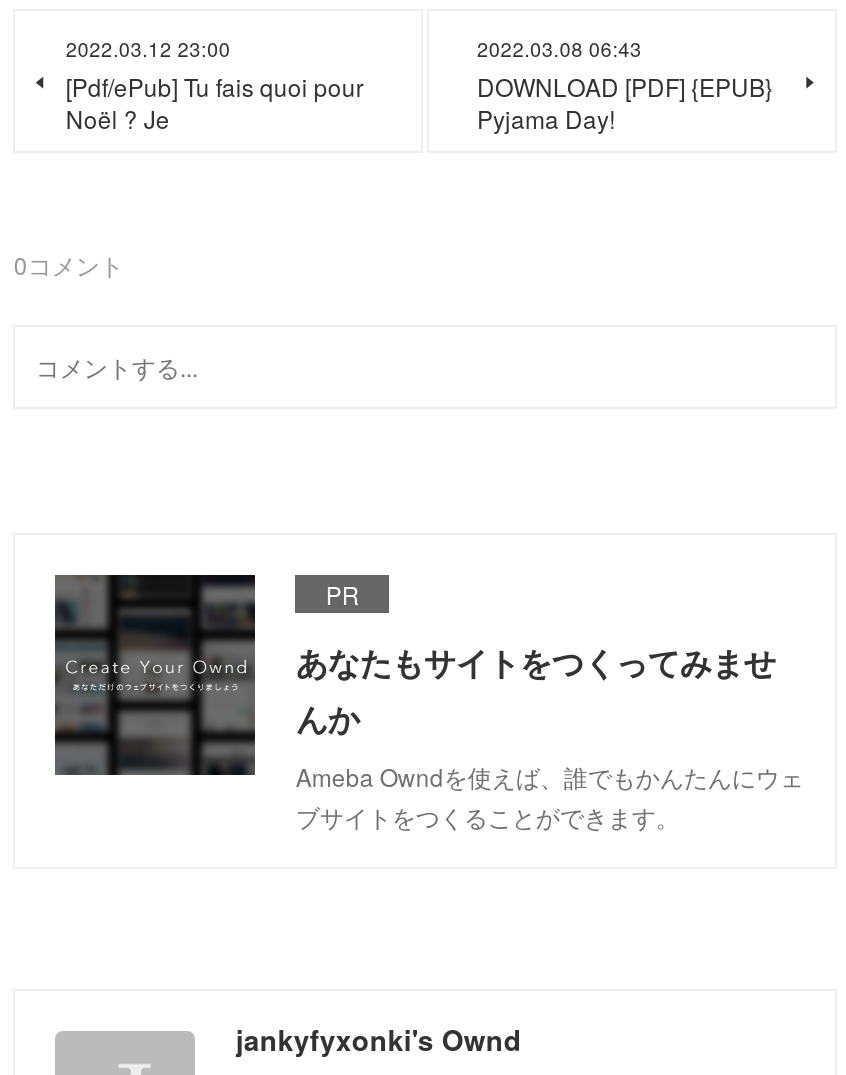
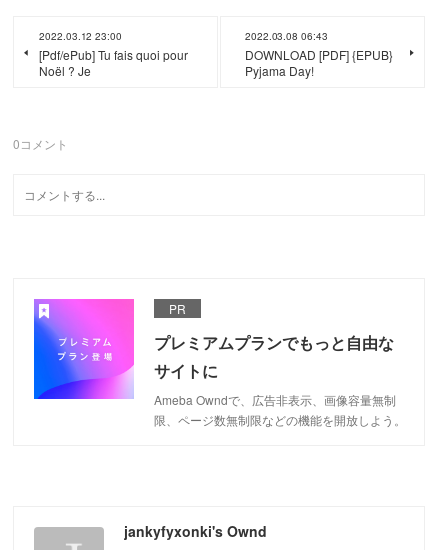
- [image]
- あなたもサイトをつくってみませ
- んか
- Ameba Owndを使えば、誰でもかんたんにウェ
- ブサイトをつくることができます。
+ [image]
+ プレミアムプランでもっと自由な
+ サイトに
+ Ameba Owndで、広告非表示、画像容量無制
+ 限、ページ数無制限などの機能を開放しよう。
